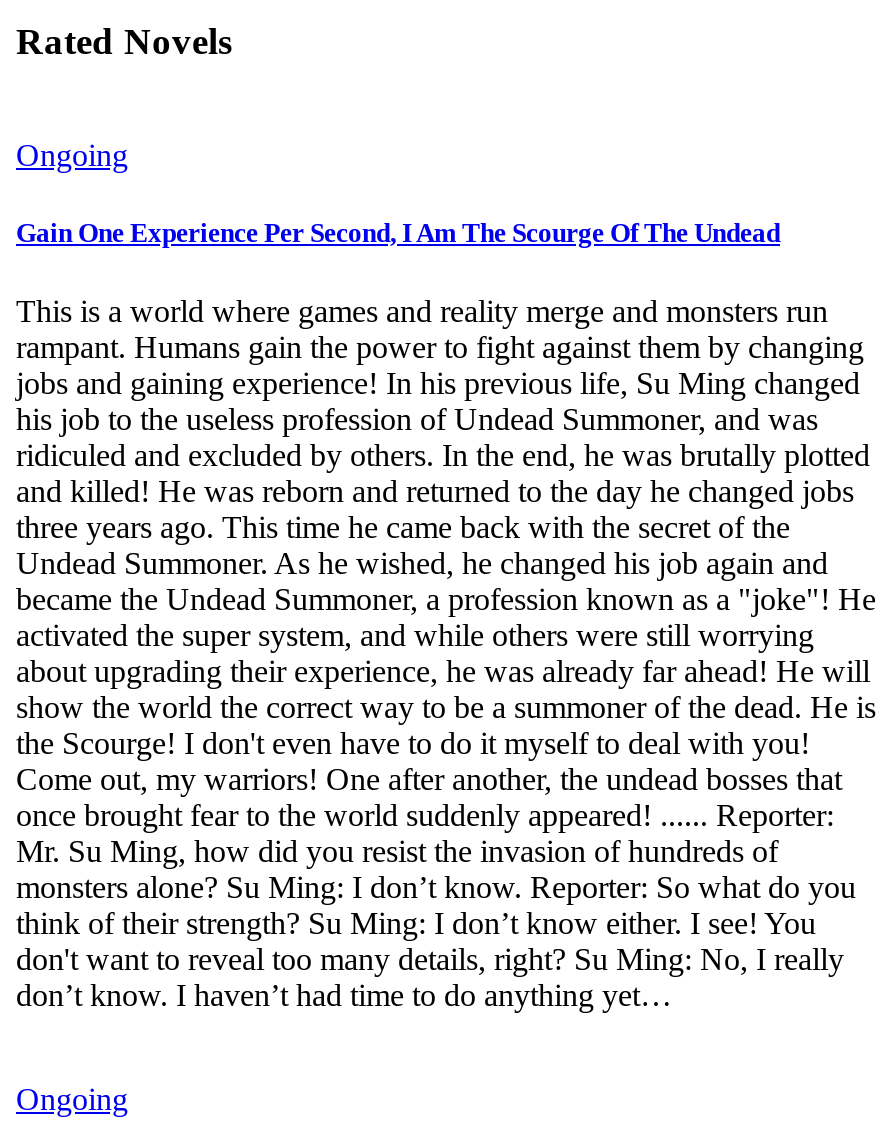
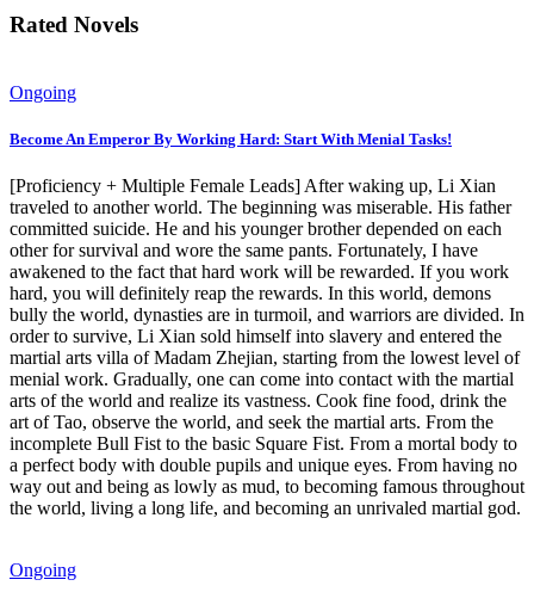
- Gain One Experience Per Second, I Am The Scourge Of The Undead
+ Become An Emperor By Working Hard: Start With Menial Tasks!

- This is a world where games and reality merge and monsters run
- rampant. Humans gain the power to fight against them by changing
- jobs and gaining experience! In his previous life, Su Ming changed
- his job to the useless profession of Undead Summoner, and was
- ridiculed and excluded by others. In the end, he was brutally plotted
- and killed! He was reborn and returned to the day he changed jobs
- three years ago. This time he came back with the secret of the
- Undead Summoner. As he wished, he changed his job again and
- became the Undead Summoner, a profession known as a "joke"! He
- activated the super system, and while others were still worrying
- about upgrading their experience, he was already far ahead! He will
- show the world the correct way to be a summoner of the dead. He is
- the Scourge! I don't even have to do it myself to deal with you!
- Come out, my warriors! One after another, the undead bosses that
- once brought fear to the world suddenly appeared! ...... Reporter:
- Mr. Su Ming, how did you resist the invasion of hundreds of
- monsters alone? Su Ming: I don’t know. Reporter: So what do you
- think of their strength? Su Ming: I don’t know either. I see! You
- don't want to reveal too many details, right? Su Ming: No, I really
- don’t know. I haven’t had time to do anything yet…
+ [Proficiency + Multiple Female Leads] After waking up, Li Xian
+ traveled to another world. The beginning was miserable. His father
+ committed suicide. He and his younger brother depended on each
+ other for survival and wore the same pants. Fortunately, I have
+ awakened to the fact that hard work will be rewarded. If you work
+ hard, you will definitely reap the rewards. In this world, demons
+ bully the world, dynasties are in turmoil, and warriors are divided. In
+ order to survive, Li Xian sold himself into slavery and entered the
+ martial arts villa of Madam Zhejian, starting from the lowest level of
+ menial work. Gradually, one can come into contact with the martial
+ arts of the world and realize its vastness. Cook fine food, drink the
+ art of Tao, observe the world, and seek the martial arts. From the
+ incomplete Bull Fist to the basic Square Fist. From a mortal body to
+ a perfect body with double pupils and unique eyes. From having no
+ way out and being as lowly as mud, to becoming famous throughout
+ the world, living a long life, and becoming an unrivaled martial god.
